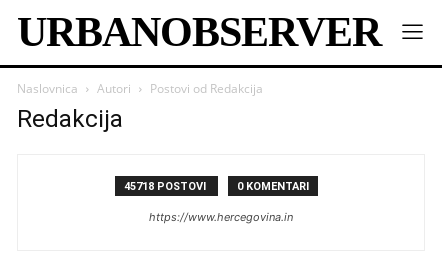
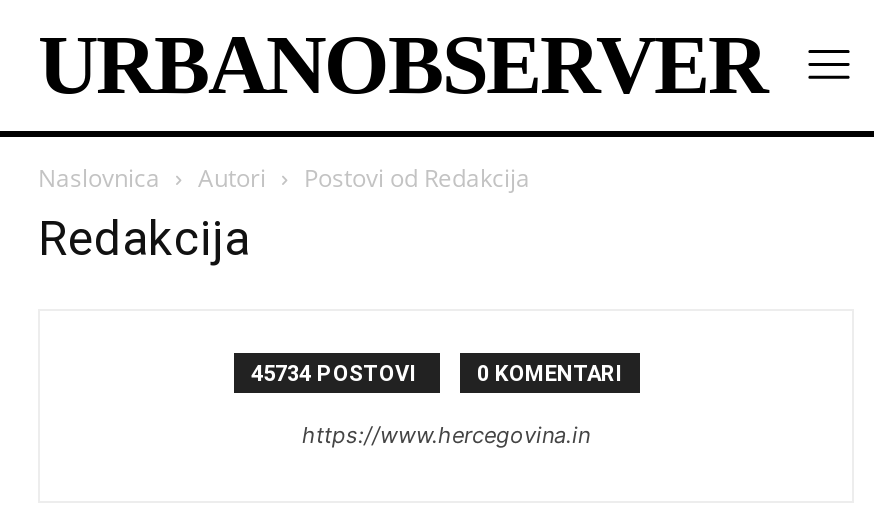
- 45718 POSTOVI
+ 45734 POSTOVI
